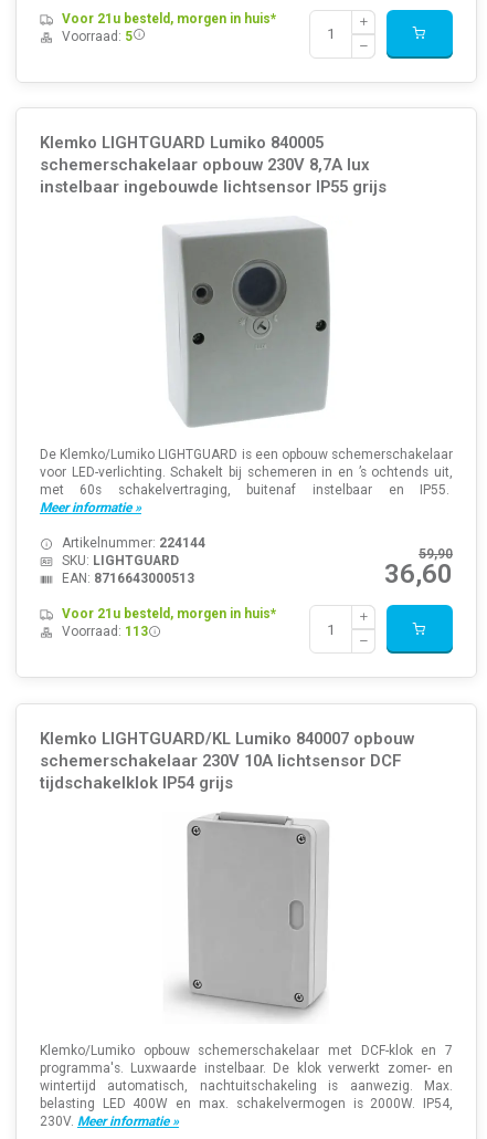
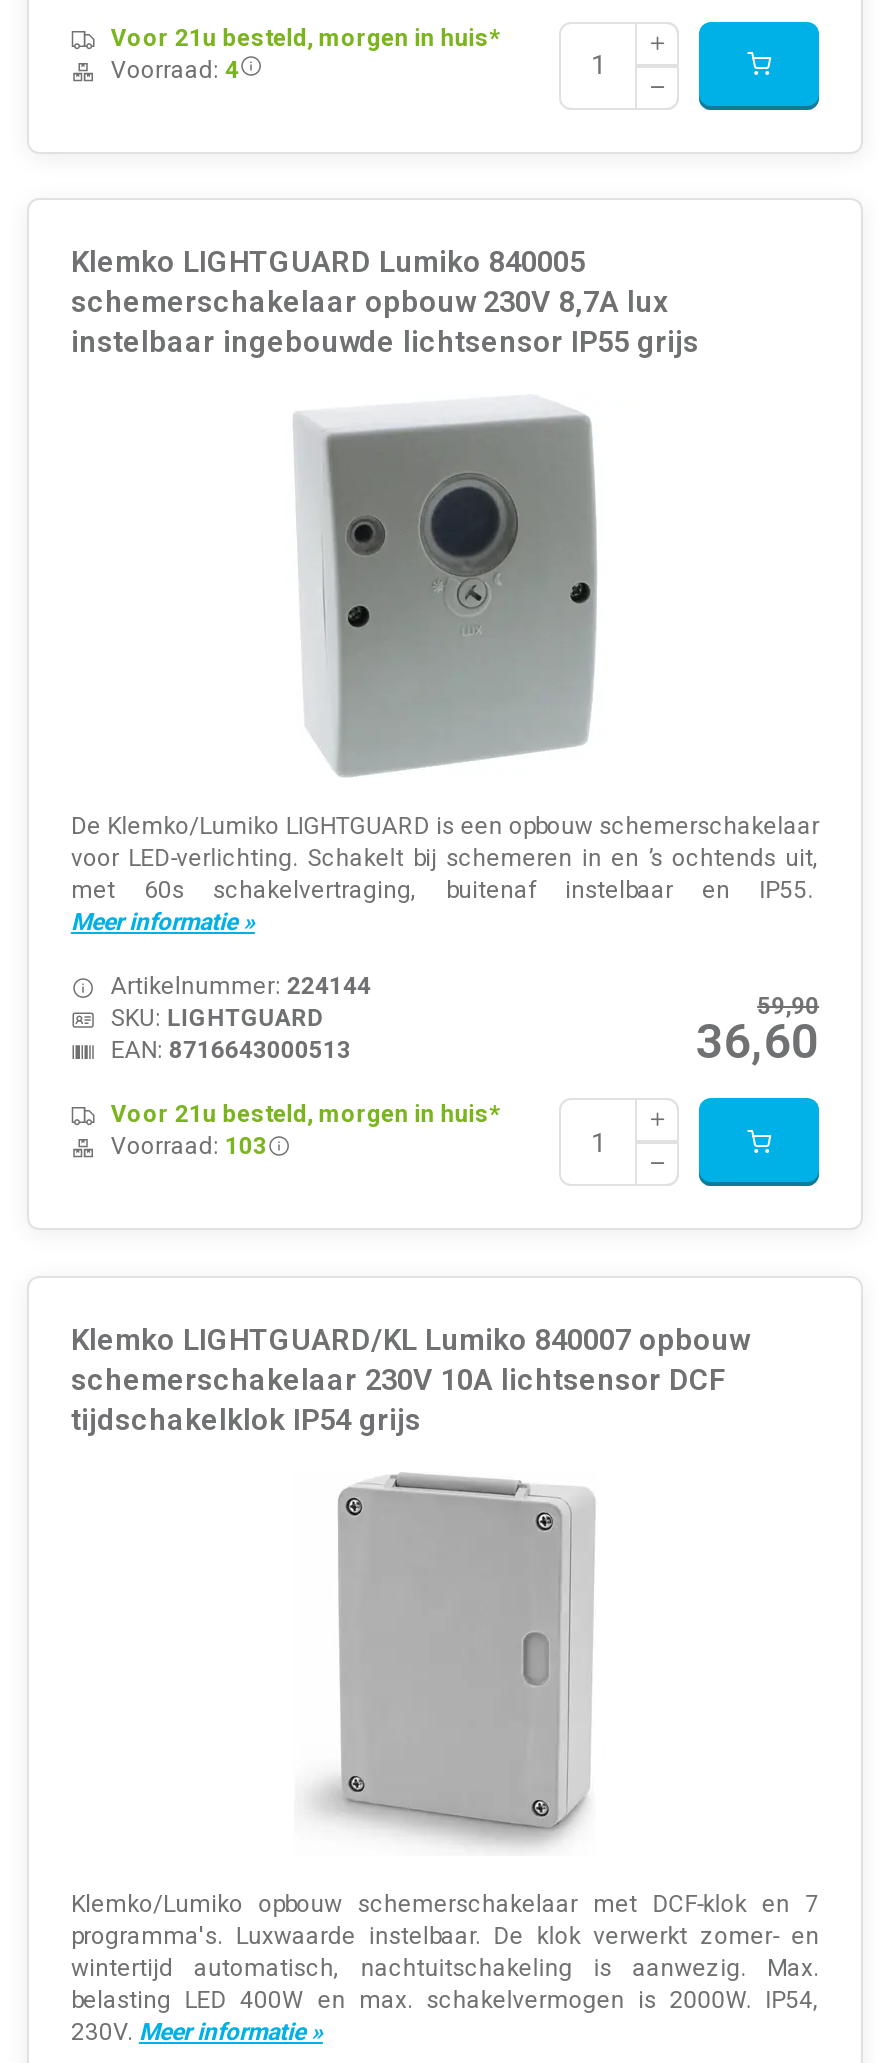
- Voorraad: 5
+ Voorraad: 4

- Voorraad: 113
+ Voorraad: 103
